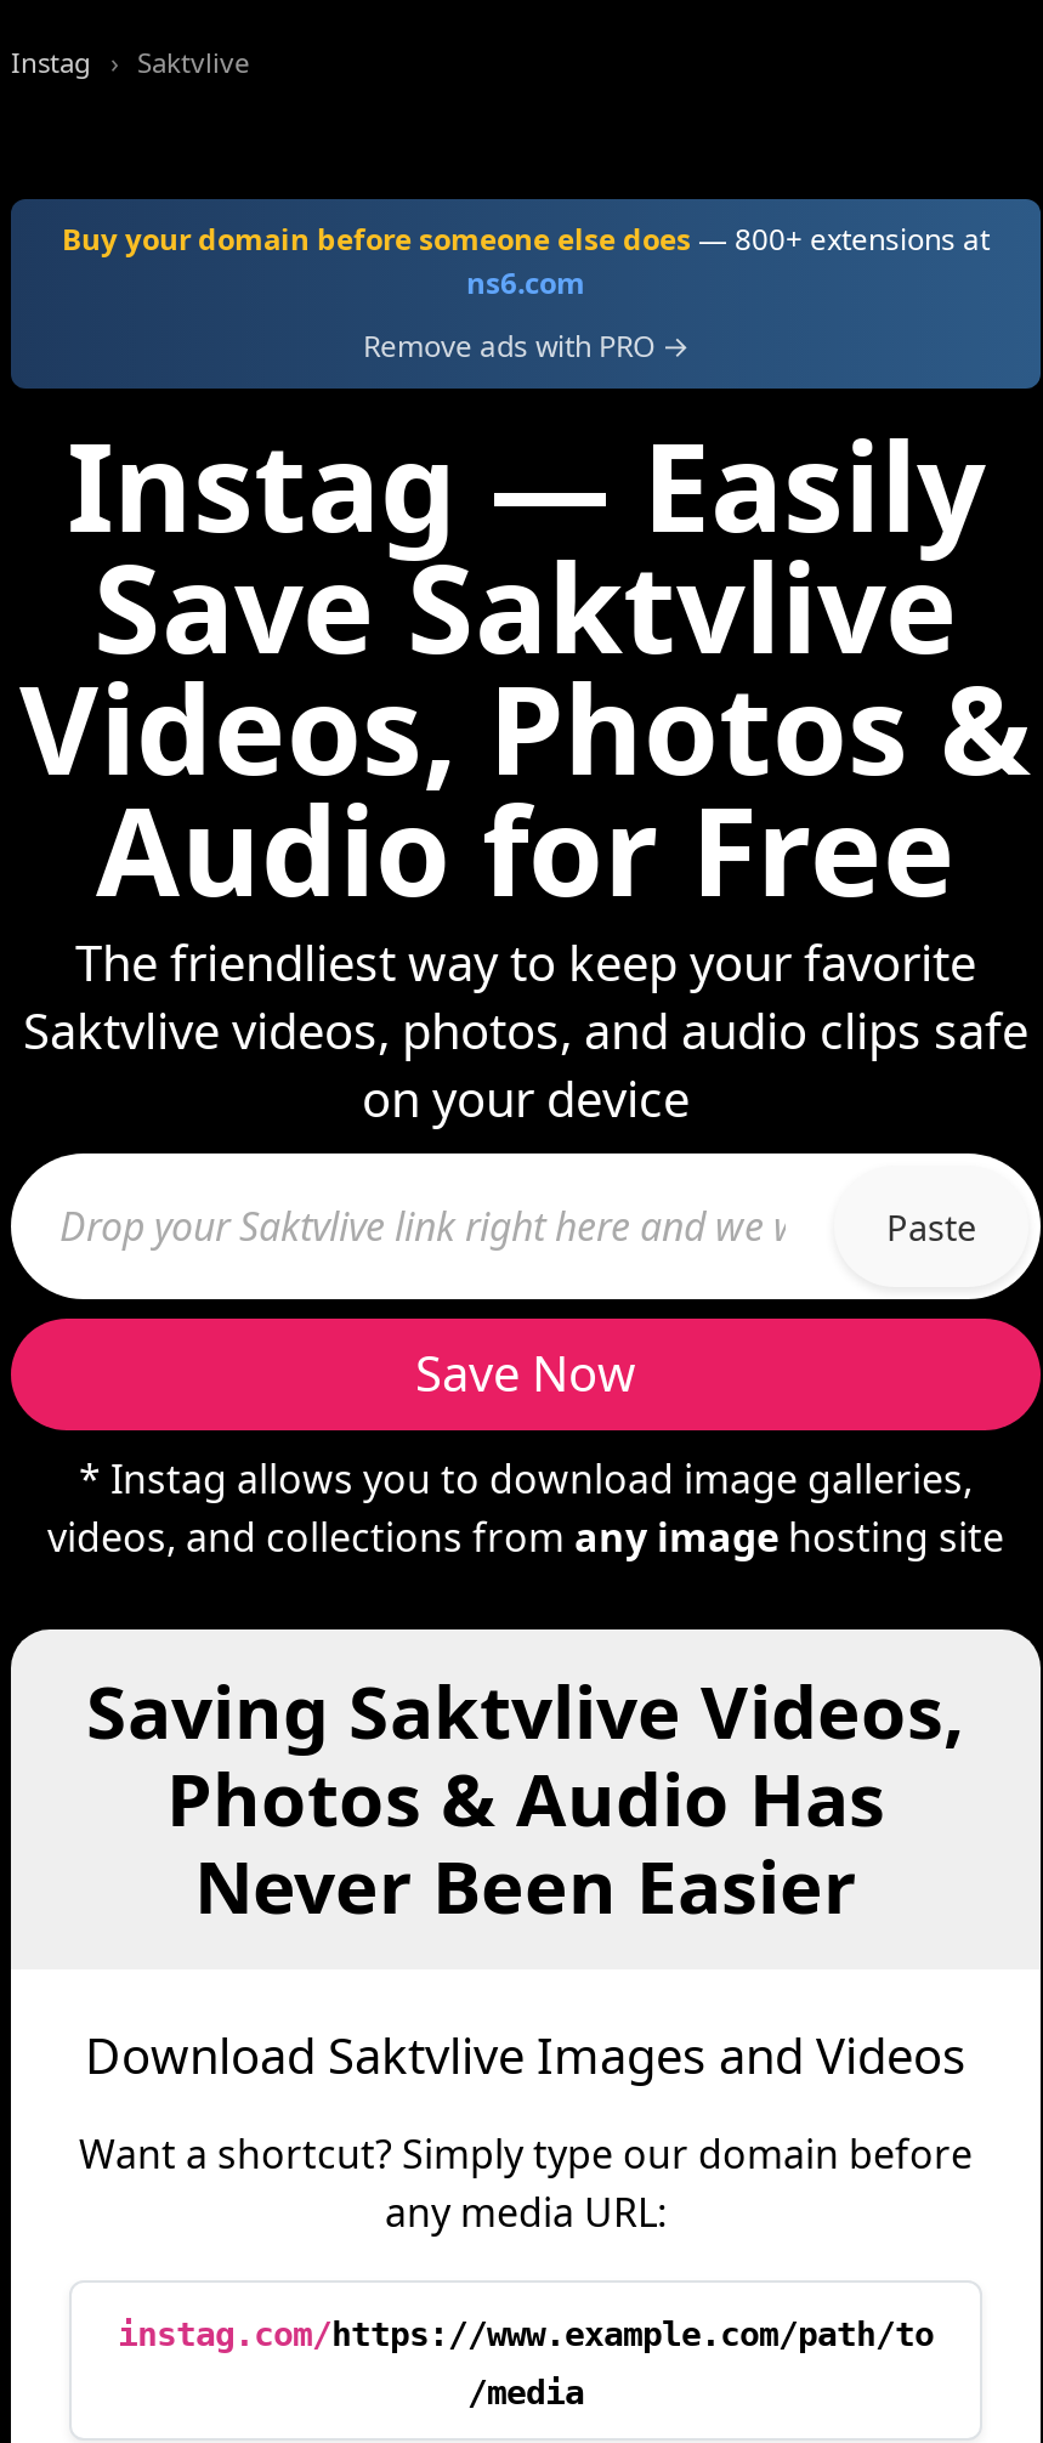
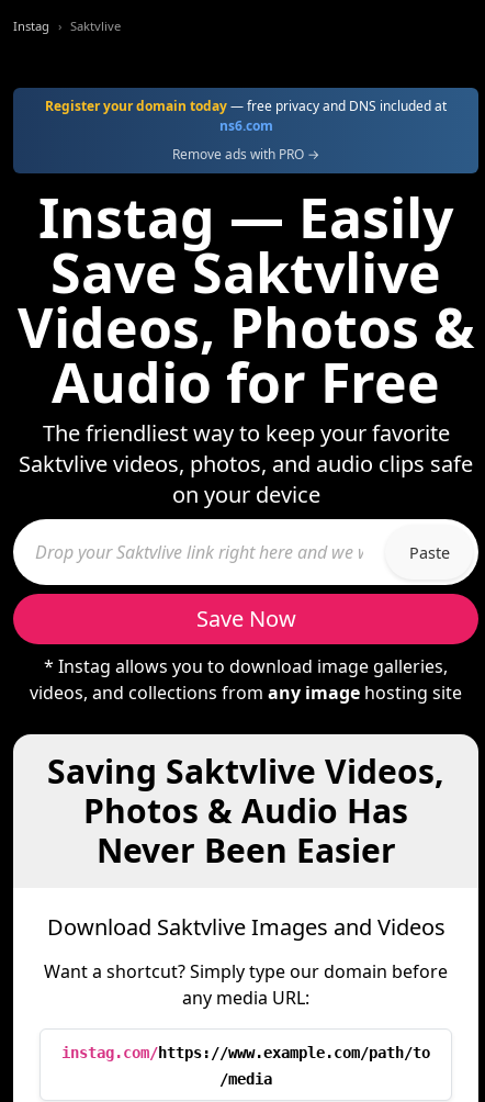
- Buy your domain before someone else does — 800+ extensions at
+ Register your domain today — free privacy and DNS included at
